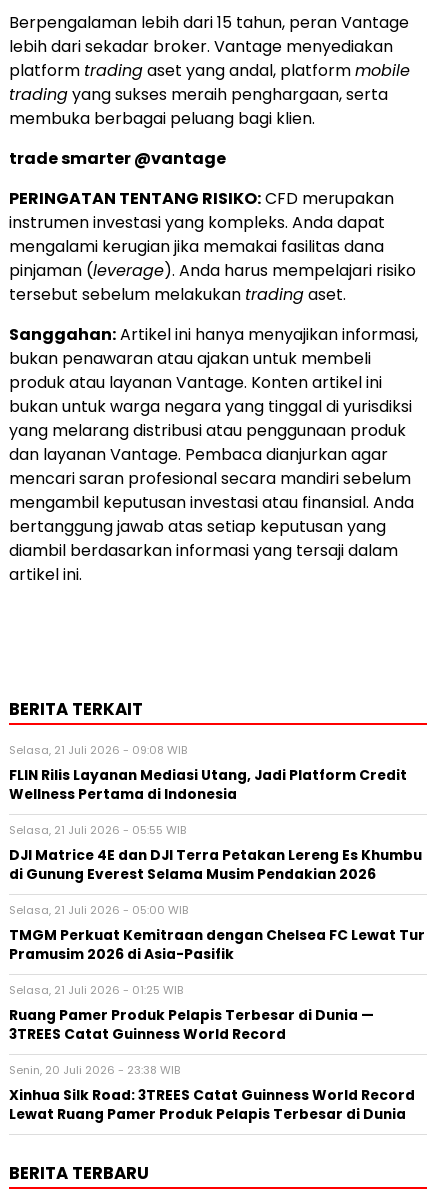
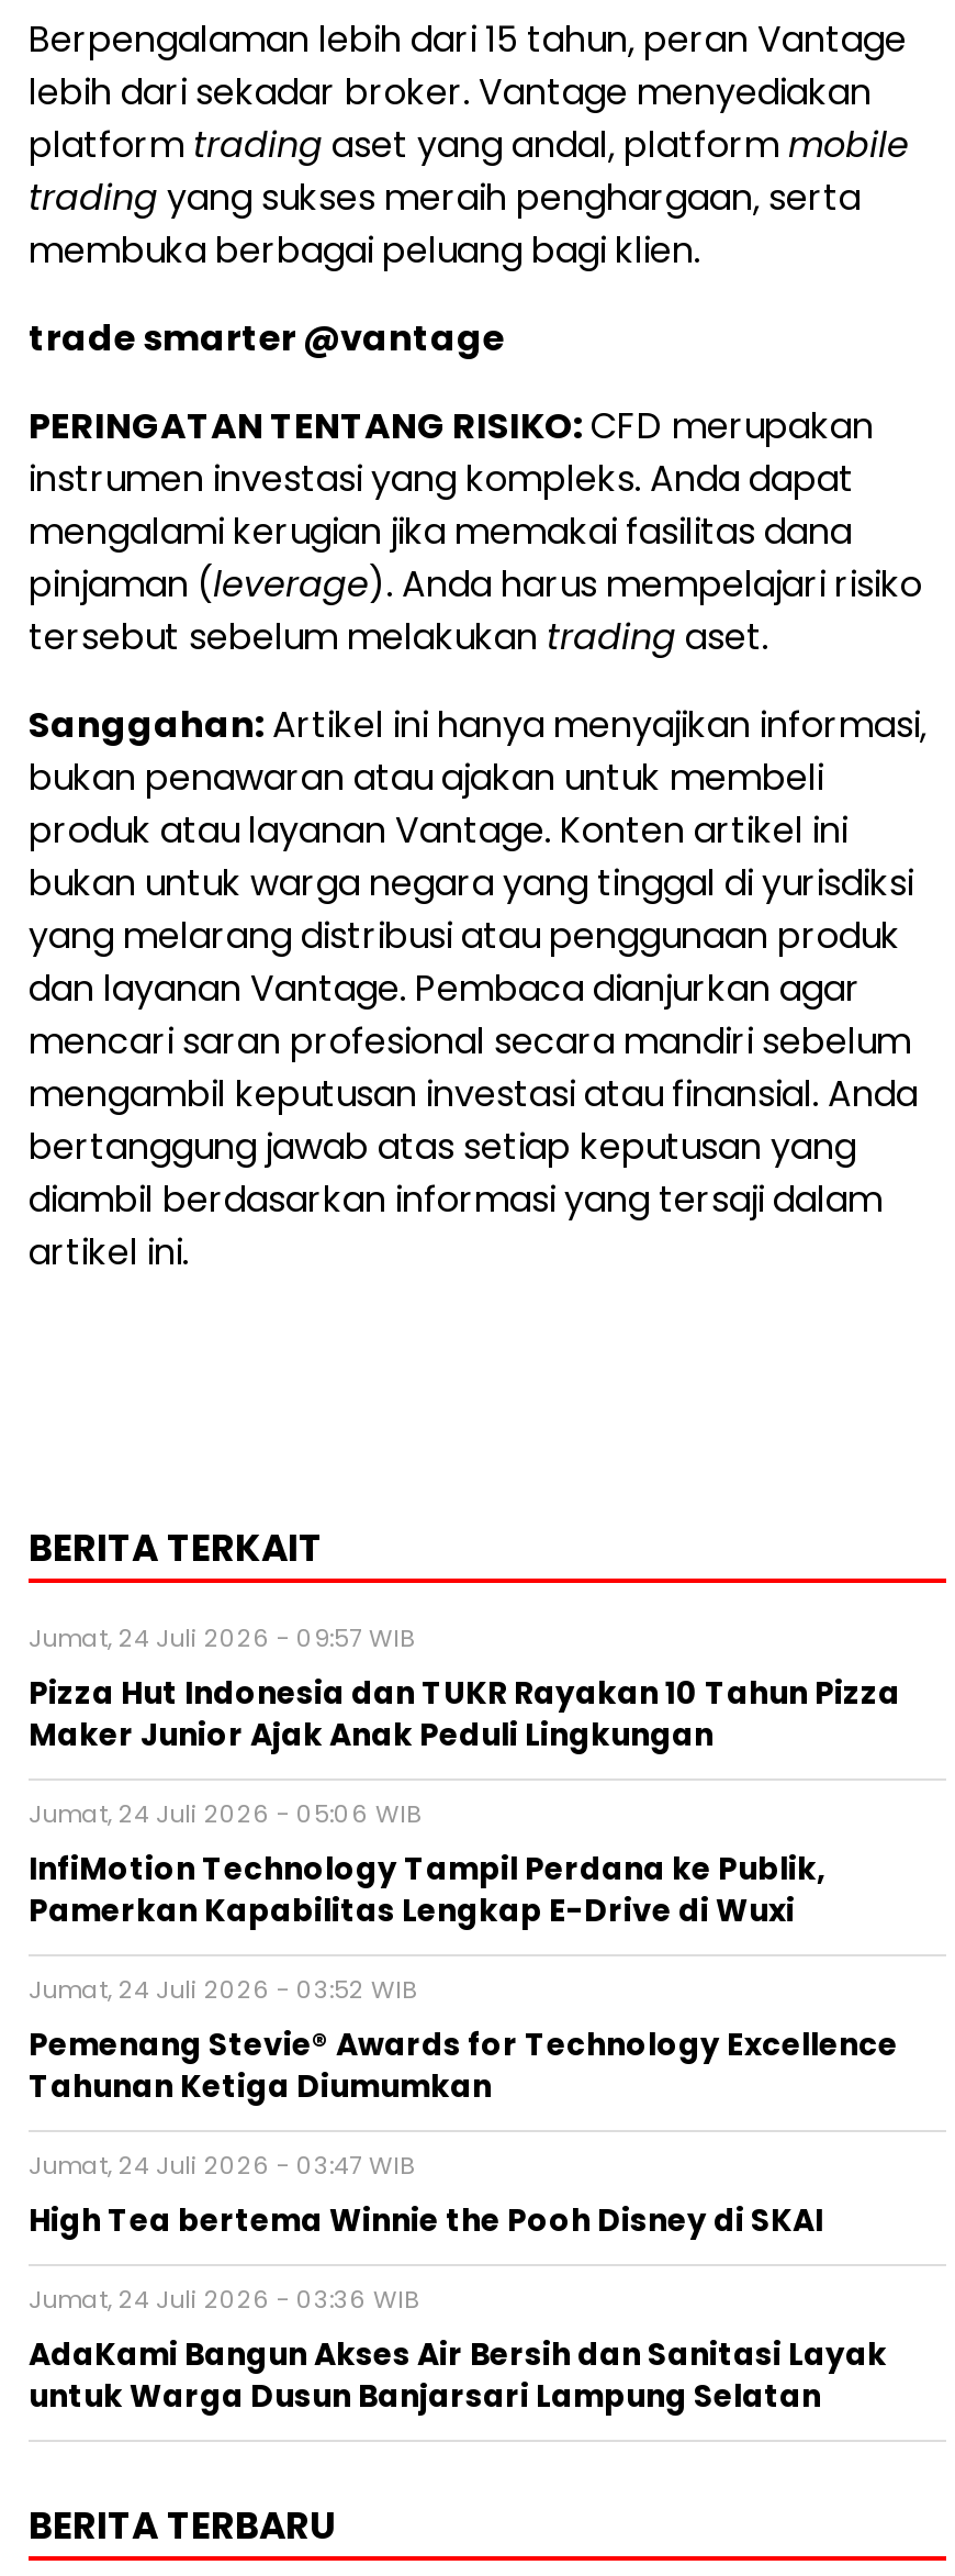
- Selasa, 21 Juli 2026 - 09:08 WIB
- FLIN Rilis Layanan Mediasi Utang, Jadi Platform Credit
- Wellness Pertama di Indonesia
+ Jumat, 24 Juli 2026 - 09:57 WIB
+ Pizza Hut Indonesia dan TUKR Rayakan 10 Tahun Pizza
+ Maker Junior Ajak Anak Peduli Lingkungan

- Selasa, 21 Juli 2026 - 05:55 WIB
- DJI Matrice 4E dan DJI Terra Petakan Lereng Es Khumbu
- di Gunung Everest Selama Musim Pendakian 2026
+ Jumat, 24 Juli 2026 - 05:06 WIB
+ InfiMotion Technology Tampil Perdana ke Publik,
+ Pamerkan Kapabilitas Lengkap E-Drive di Wuxi

- Selasa, 21 Juli 2026 - 05:00 WIB
- TMGM Perkuat Kemitraan dengan Chelsea FC Lewat Tur
- Pramusim 2026 di Asia-Pasifik
+ Jumat, 24 Juli 2026 - 03:52 WIB
+ Pemenang Stevie® Awards for Technology Excellence
+ Tahunan Ketiga Diumumkan

- Selasa, 21 Juli 2026 - 01:25 WIB
- Ruang Pamer Produk Pelapis Terbesar di Dunia —
- 3TREES Catat Guinness World Record
+ Jumat, 24 Juli 2026 - 03:47 WIB
+ High Tea bertema Winnie the Pooh Disney di SKAI

- Senin, 20 Juli 2026 - 23:38 WIB
- Xinhua Silk Road: 3TREES Catat Guinness World Record
- Lewat Ruang Pamer Produk Pelapis Terbesar di Dunia
+ Jumat, 24 Juli 2026 - 03:36 WIB
+ AdaKami Bangun Akses Air Bersih dan Sanitasi Layak
+ untuk Warga Dusun Banjarsari Lampung Selatan
